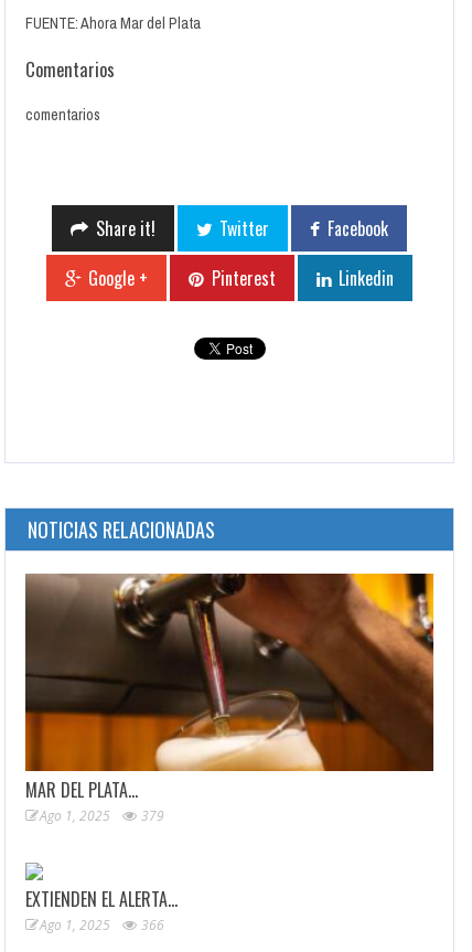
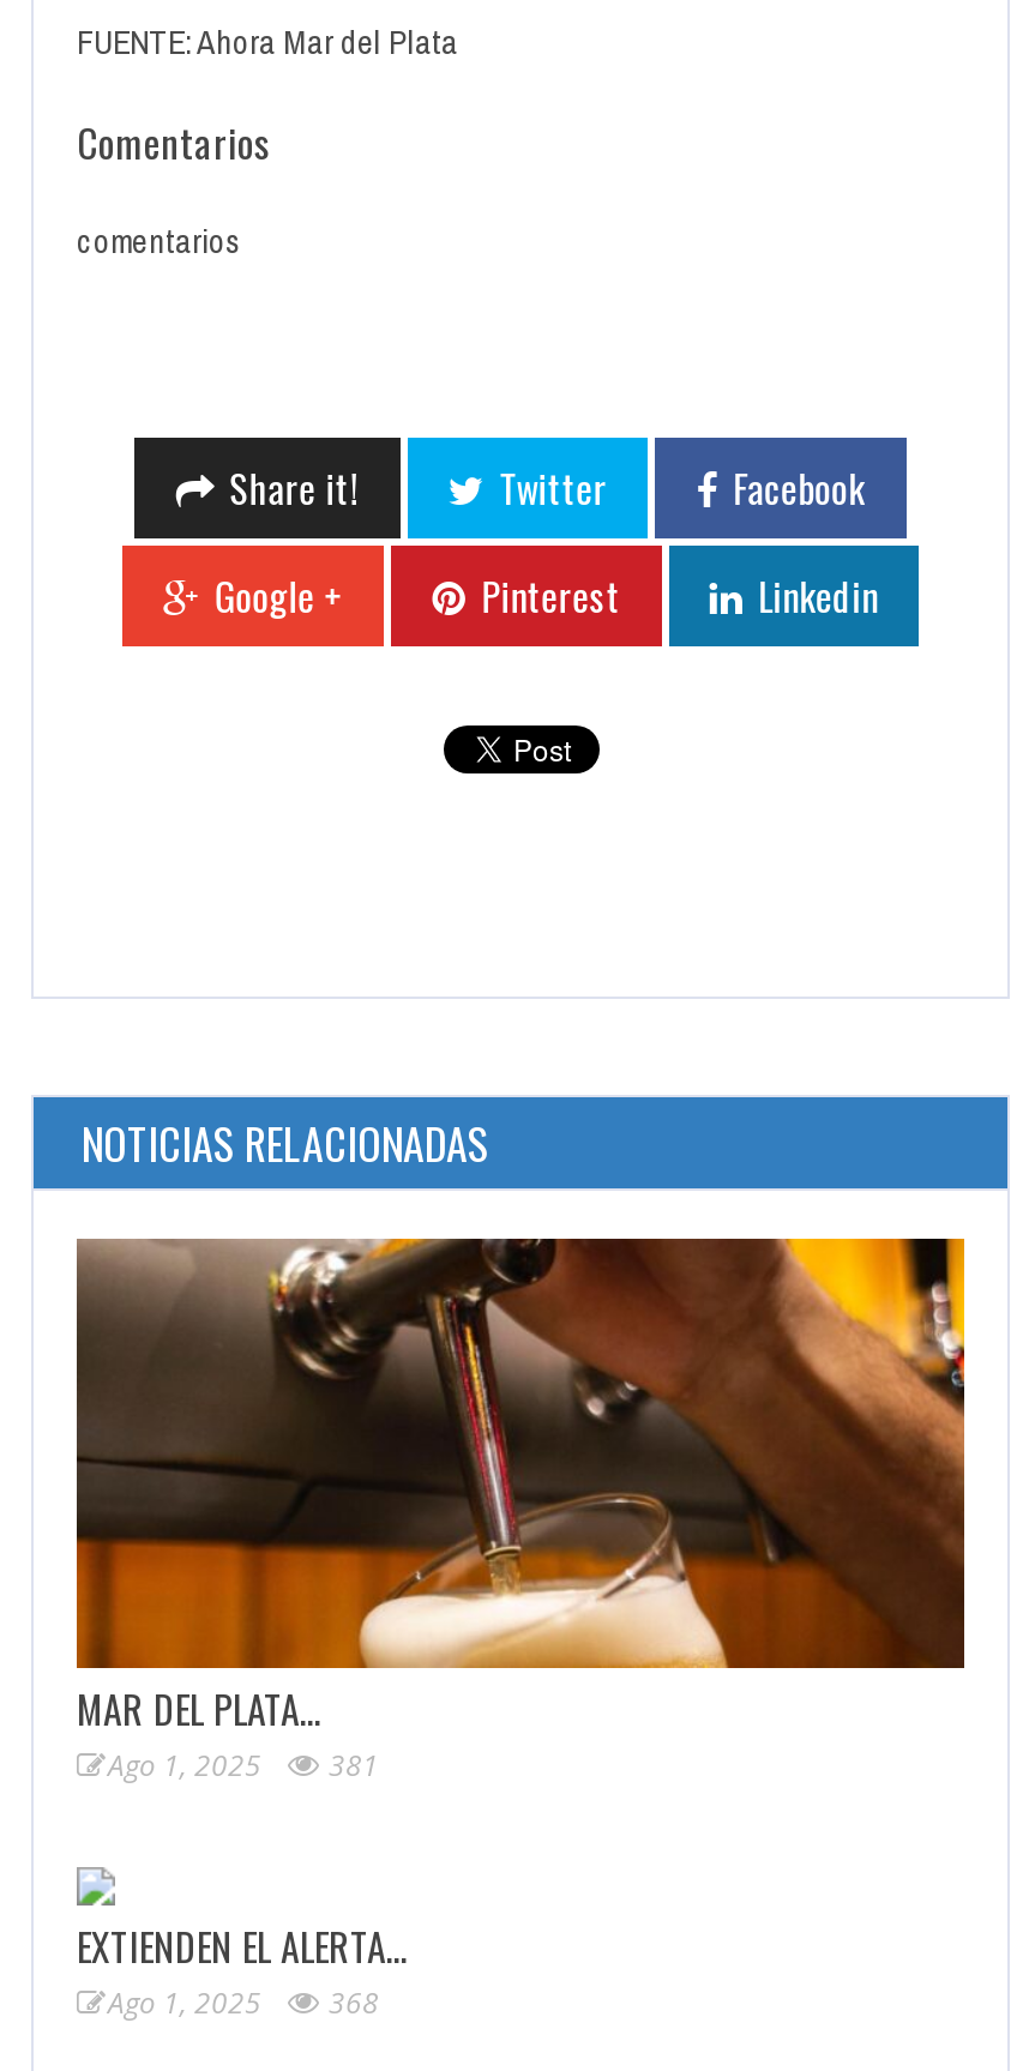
- Ago 1, 2025 379
+ Ago 1, 2025 381

- Ago 1, 2025 366
+ Ago 1, 2025 368
